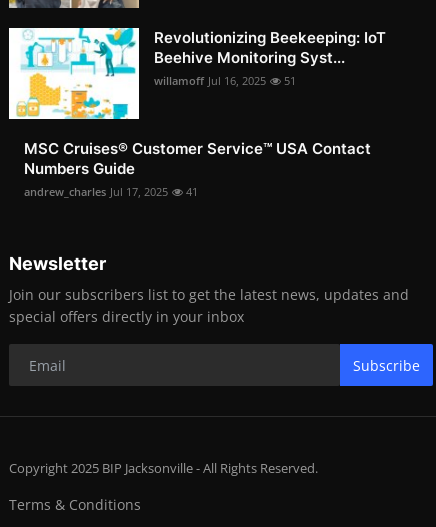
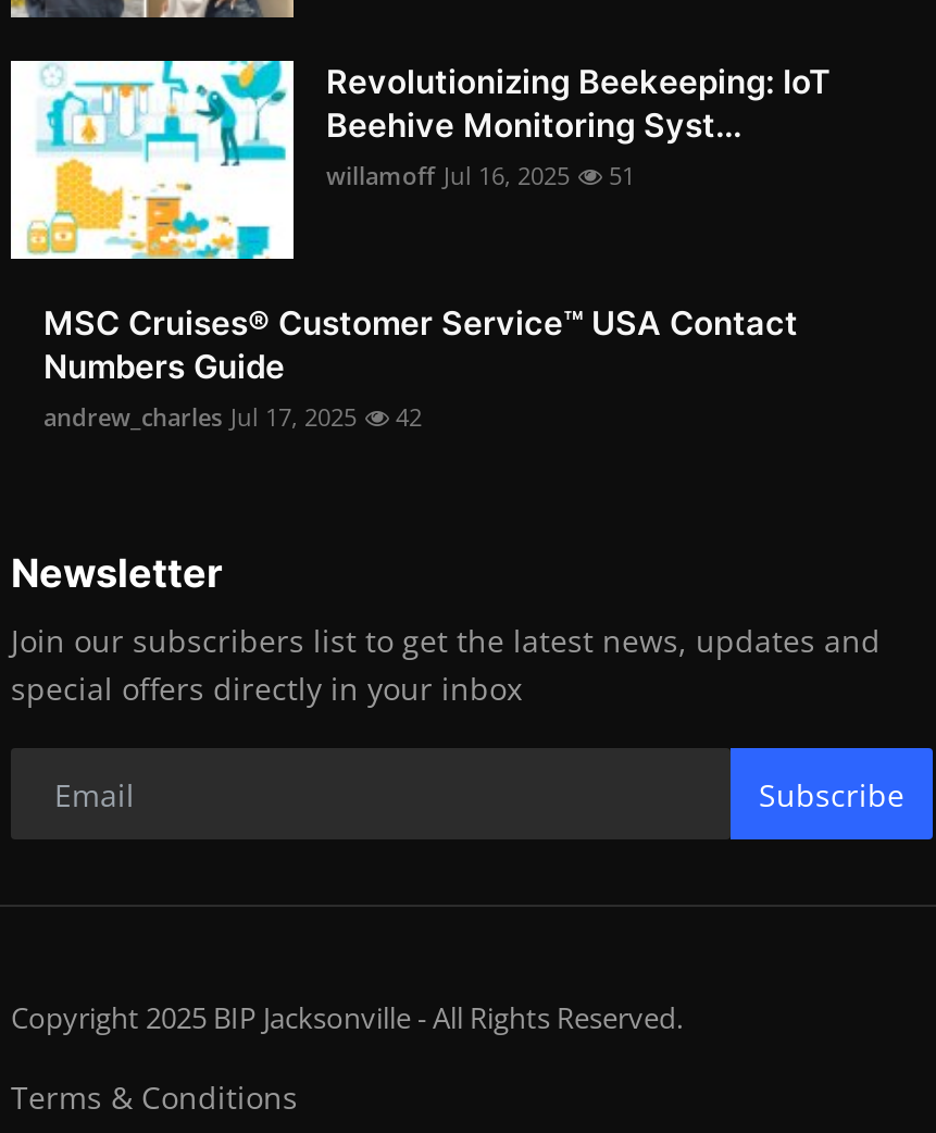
- andrew_charles Jul 17, 2025 41
+ andrew_charles Jul 17, 2025 42
